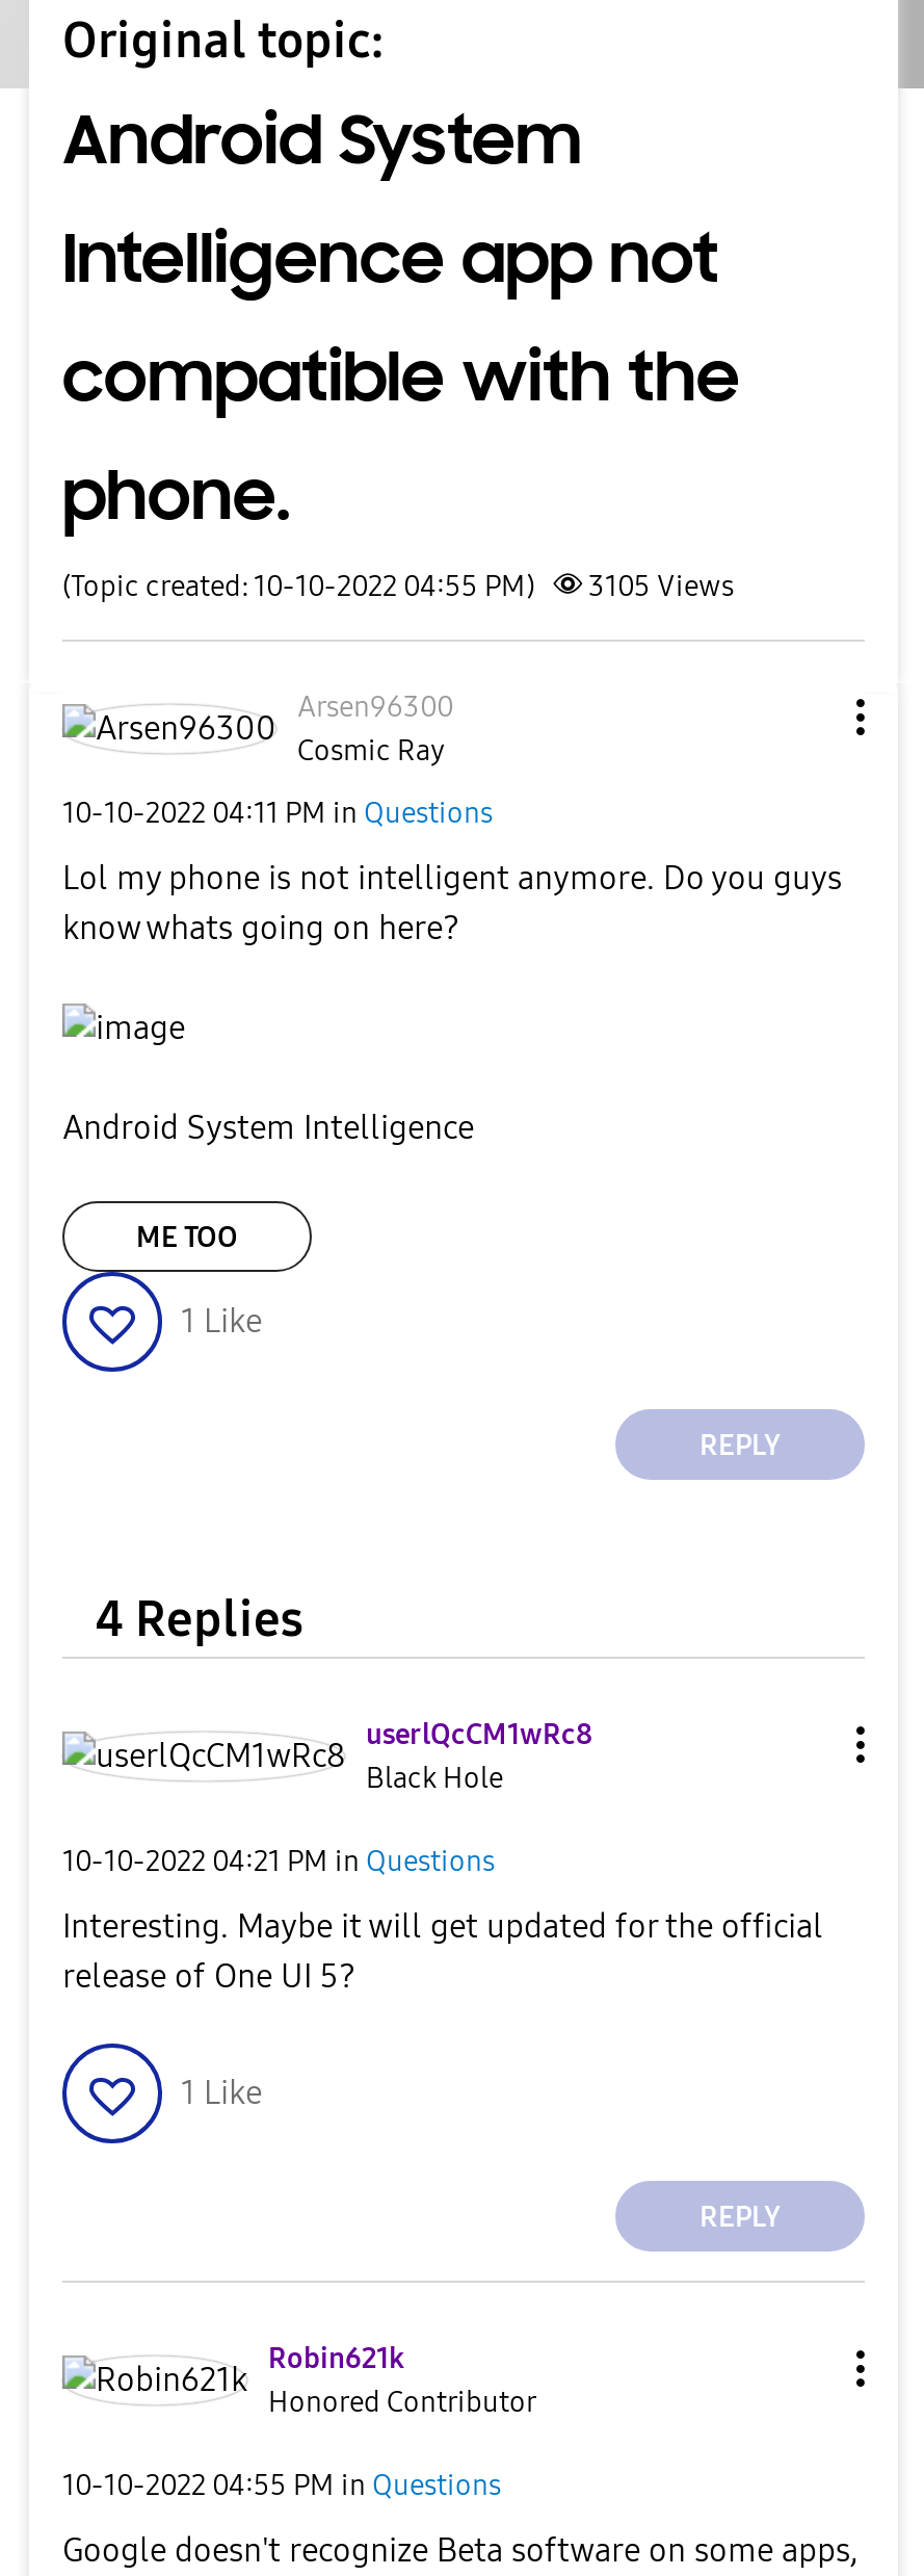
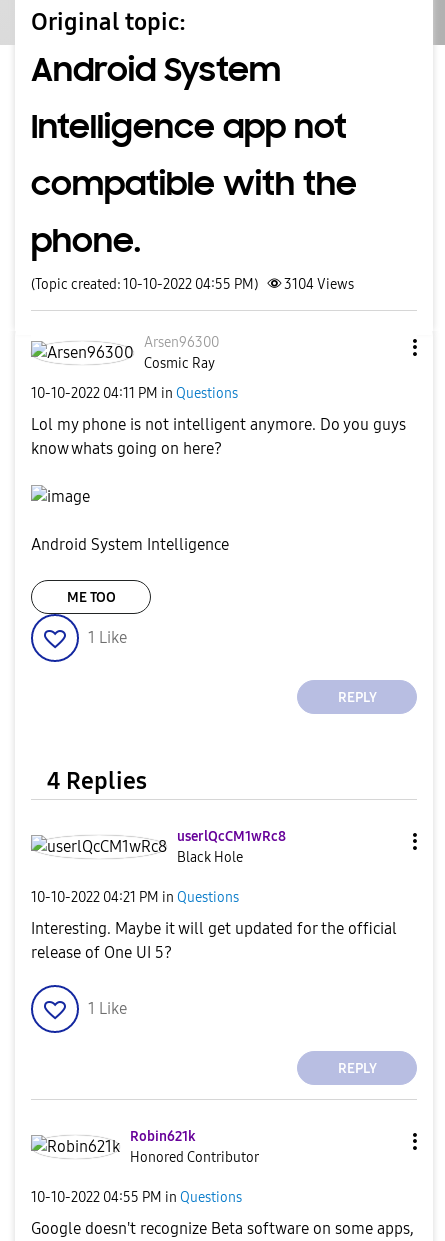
- (Topic created: 10-10-2022 04:55 PM) 3105 Views
+ (Topic created: 10-10-2022 04:55 PM) 3104 Views
